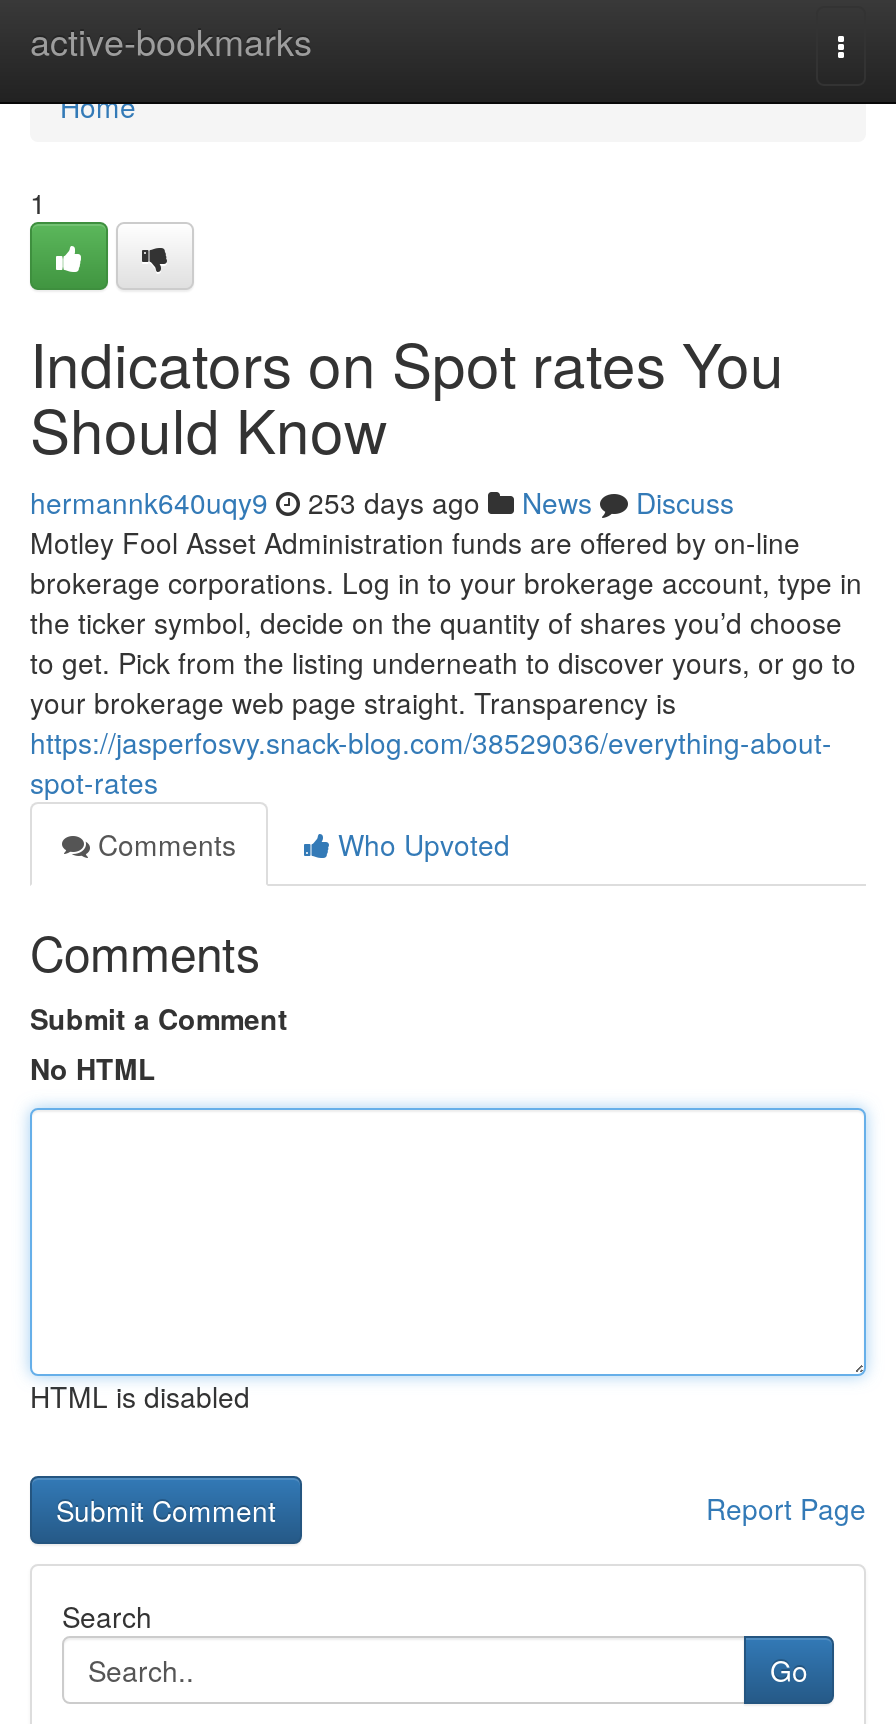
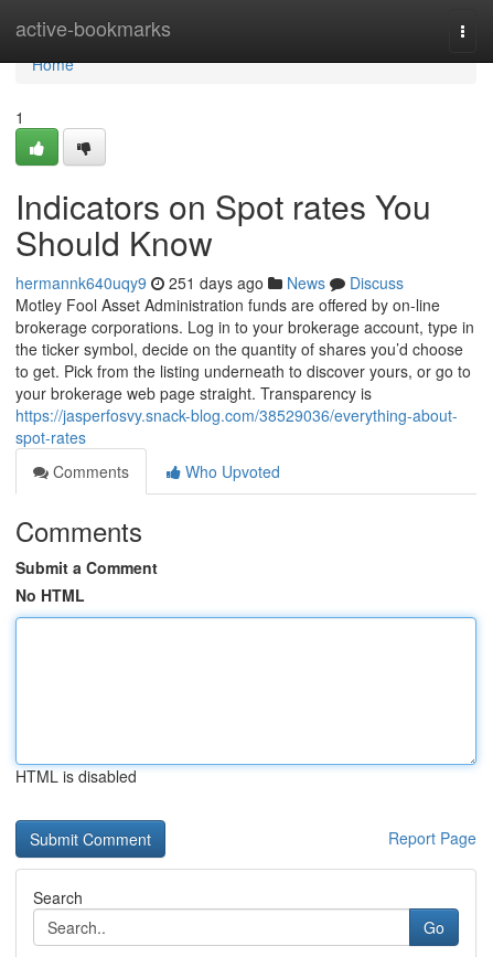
- hermannk640uqy9 253 days ago News Discuss
+ hermannk640uqy9 251 days ago News Discuss
